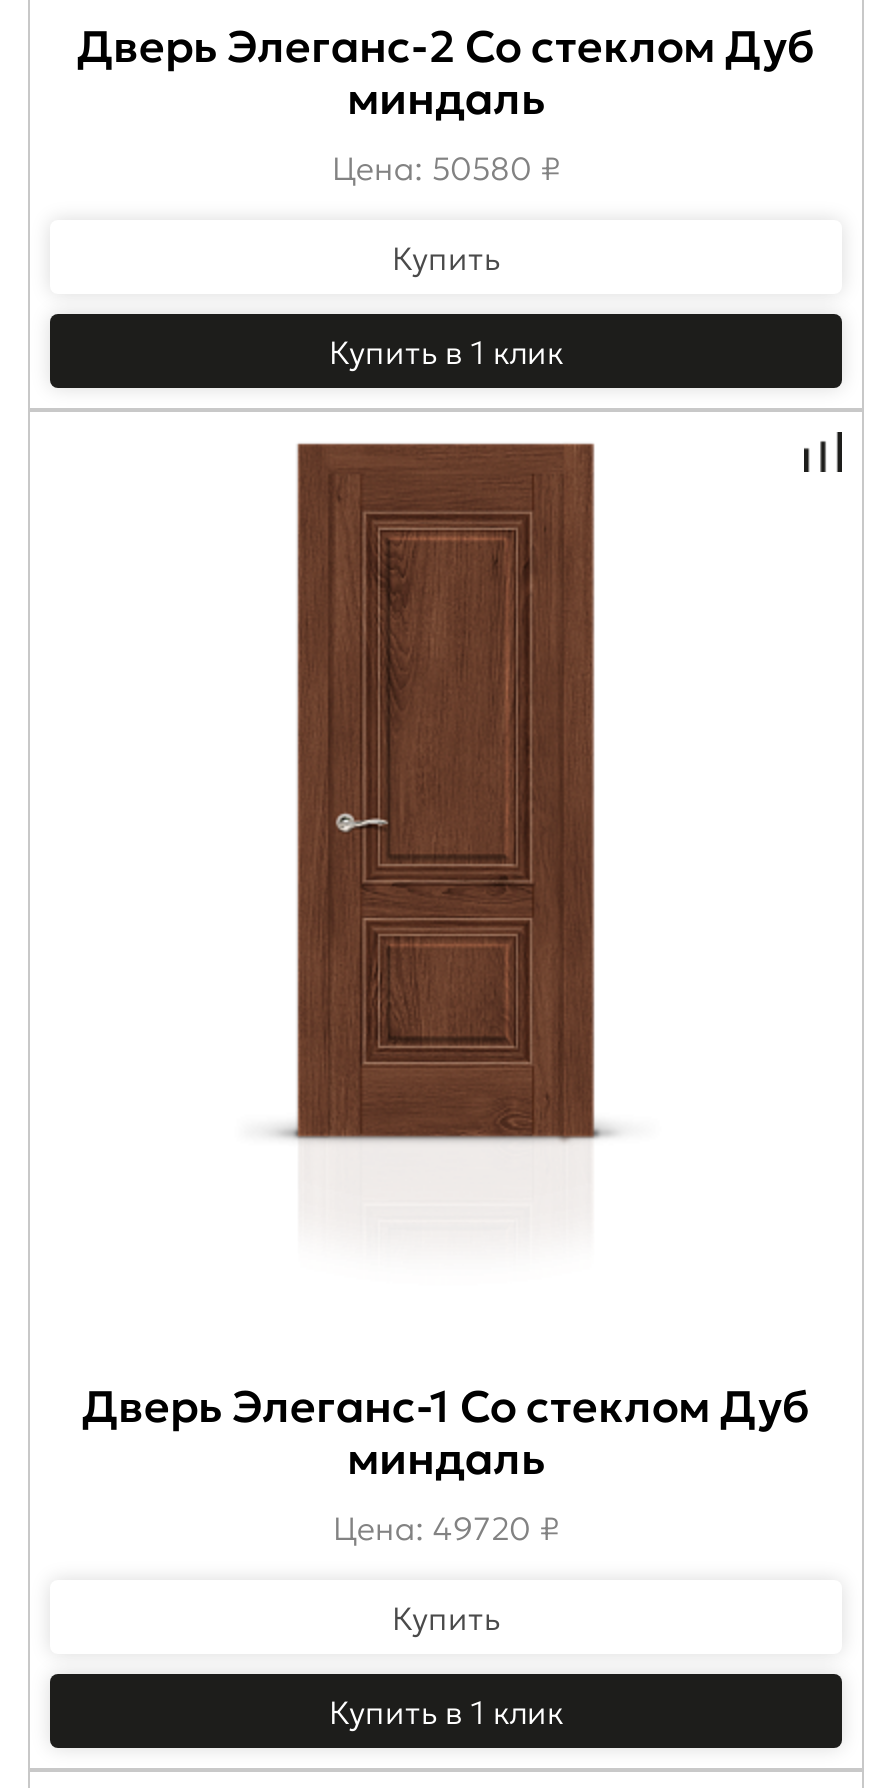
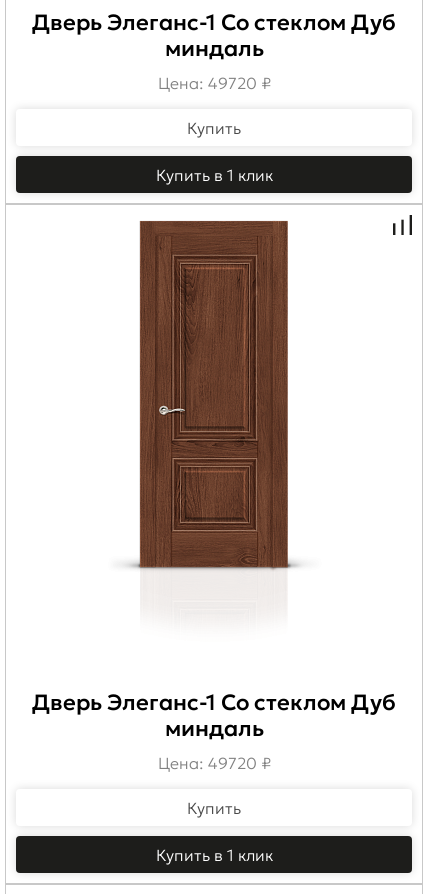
- Дверь Элеганс-2 Со стеклом Дуб
+ Дверь Элеганс-1 Со стеклом Дуб

- Цена: 50580 ₽
+ Цена: 49720 ₽
